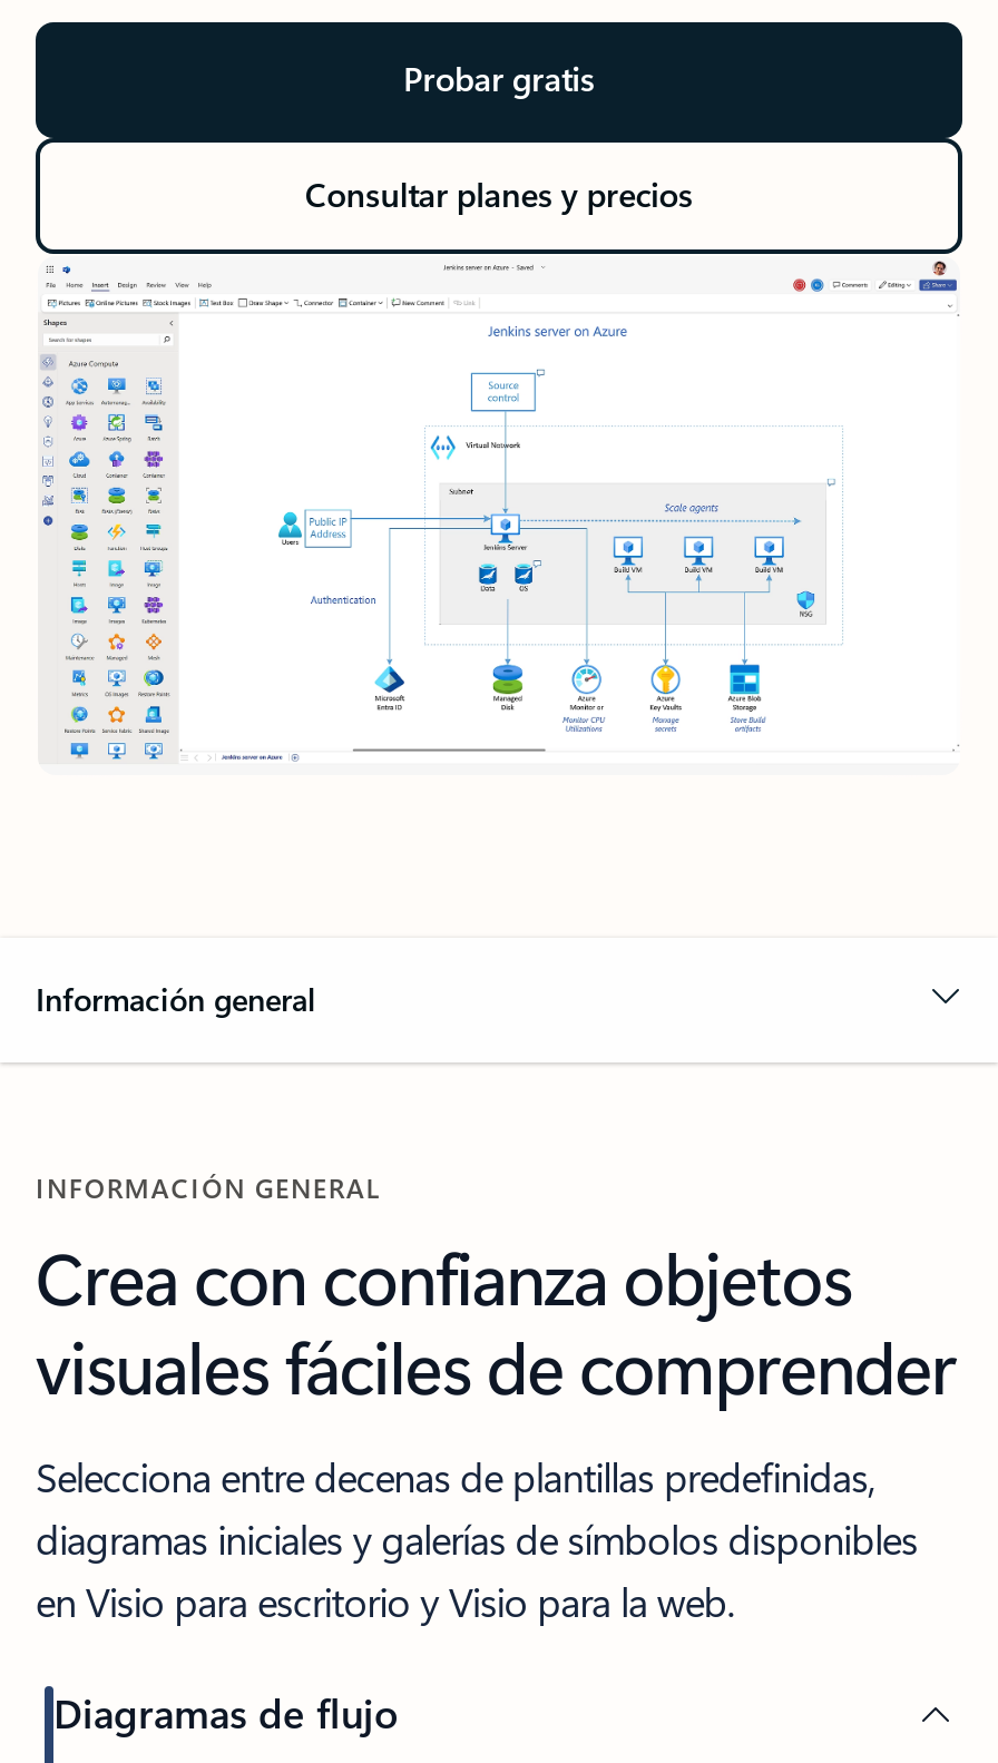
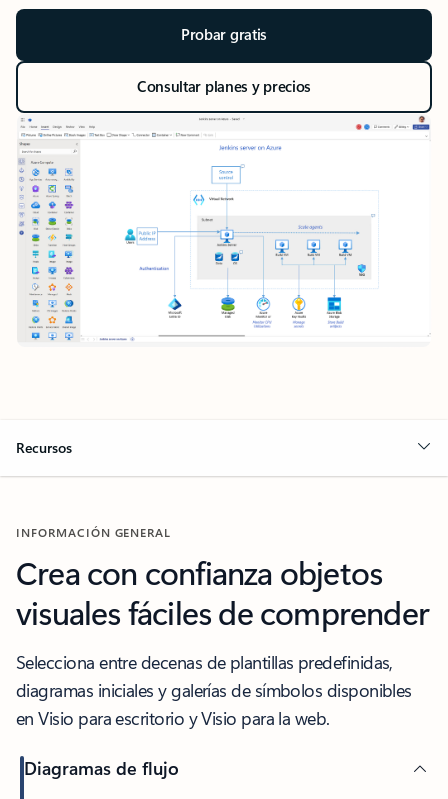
- Información general
+ Recursos
